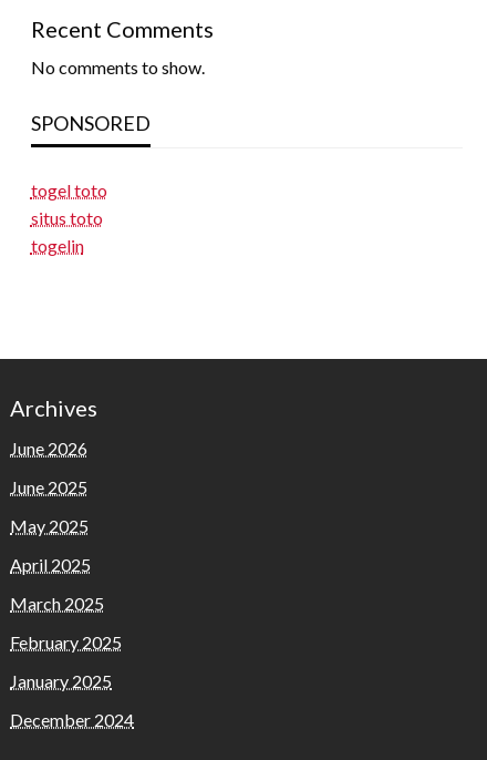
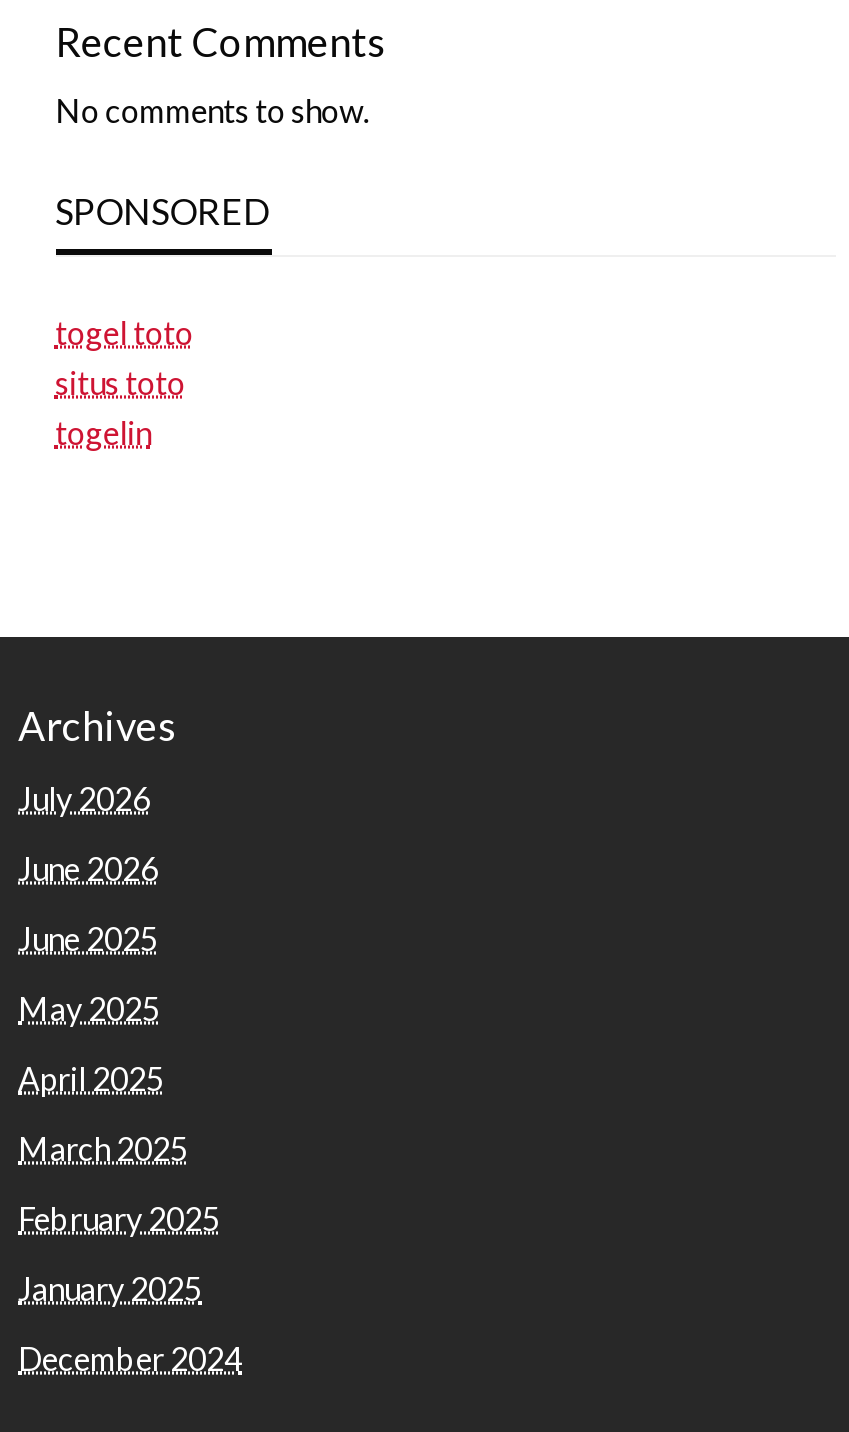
+ July 2026
